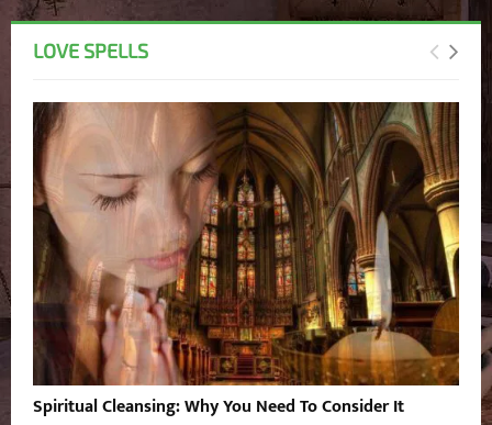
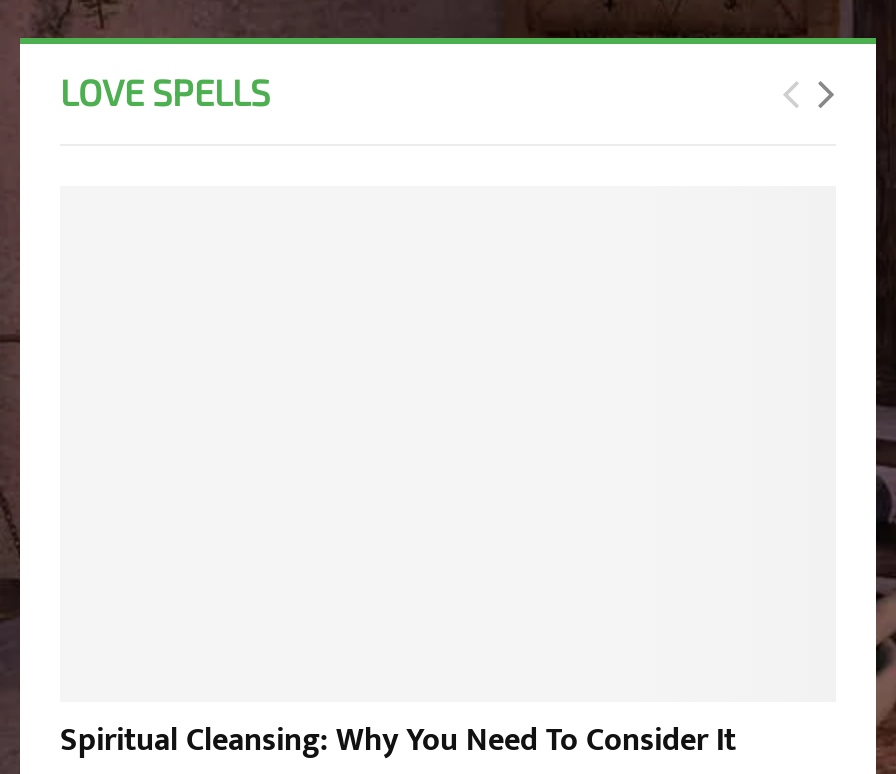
- [image]
